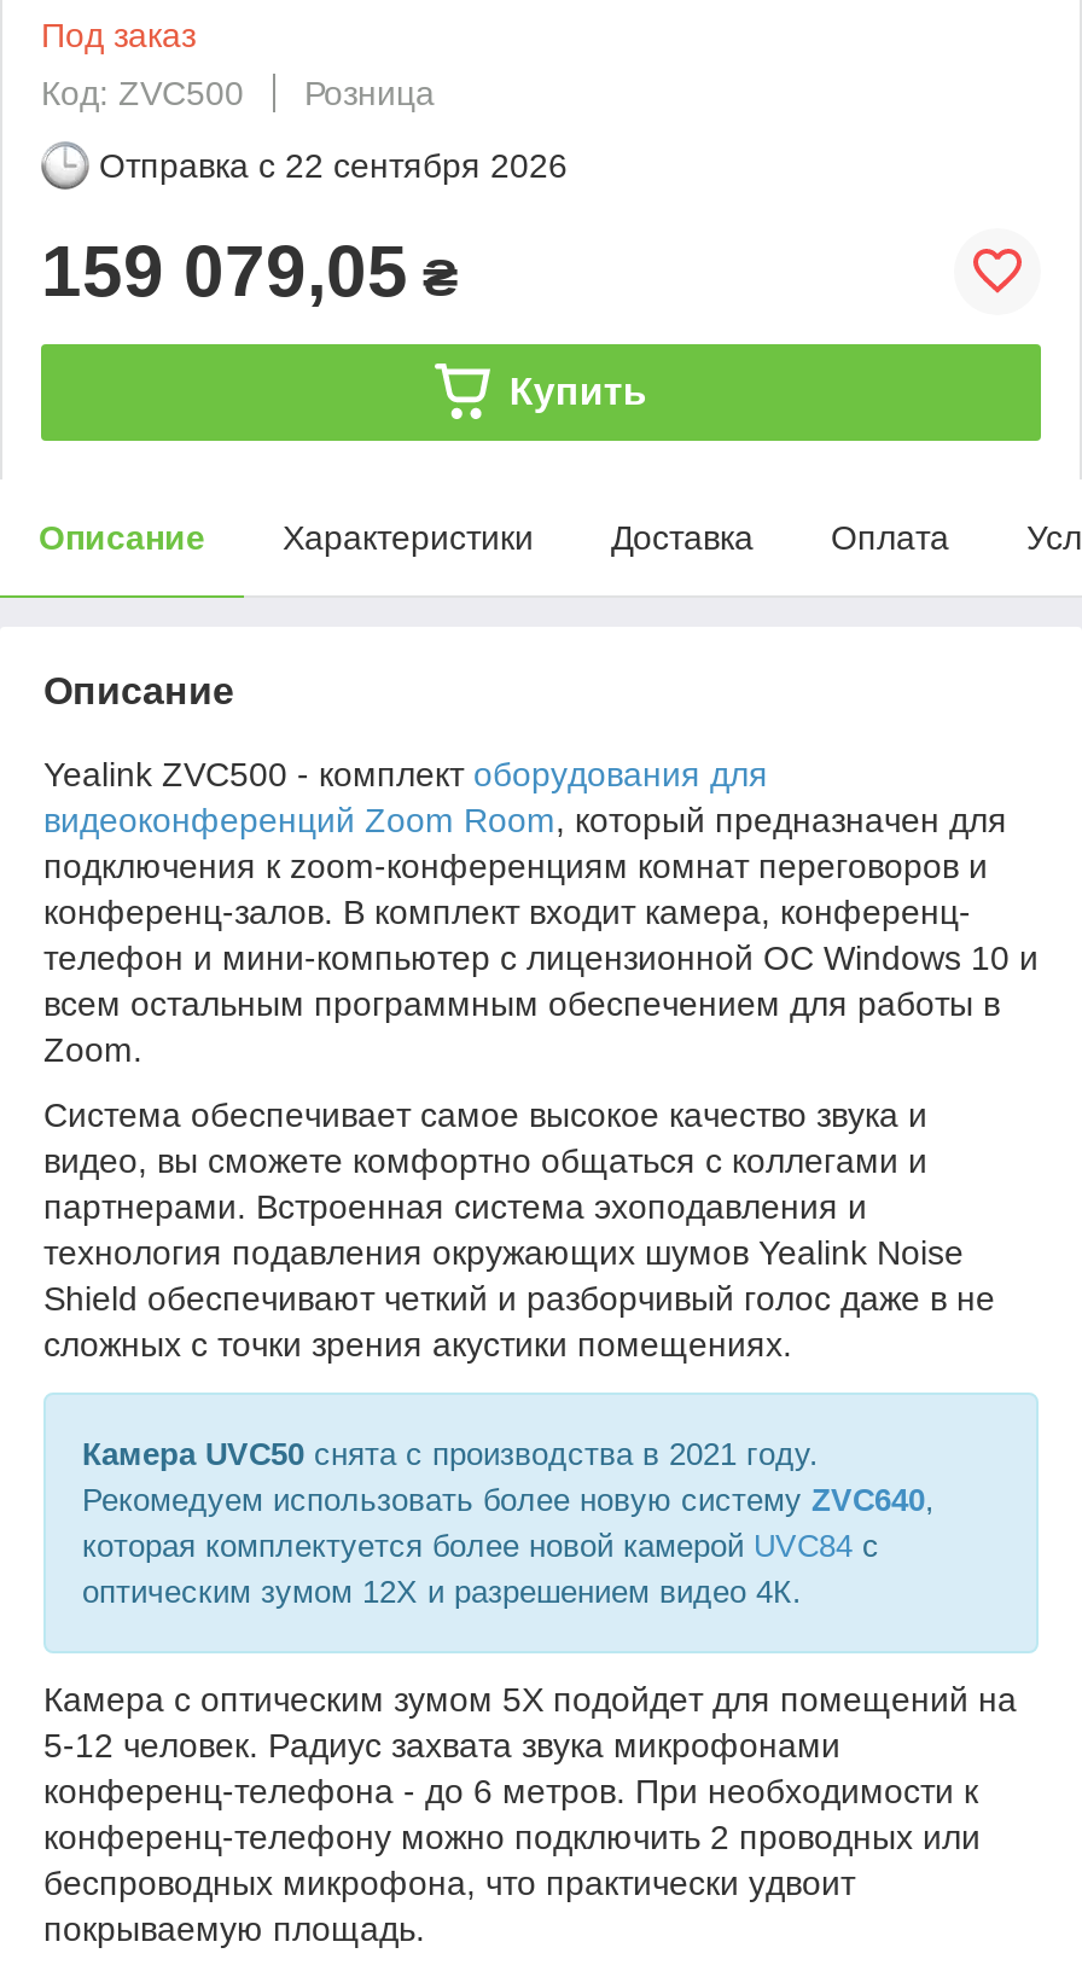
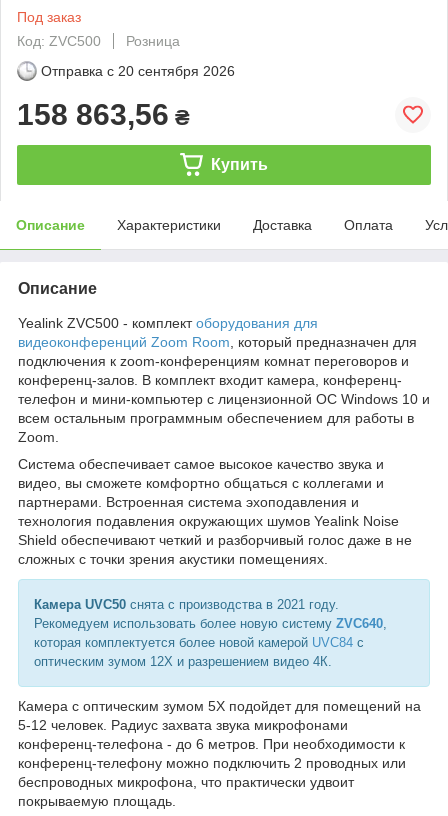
- Отправка с 22 сентября 2026
+ Отправка с 20 сентября 2026

- 159 079,05 ₴
+ 158 863,56 ₴
